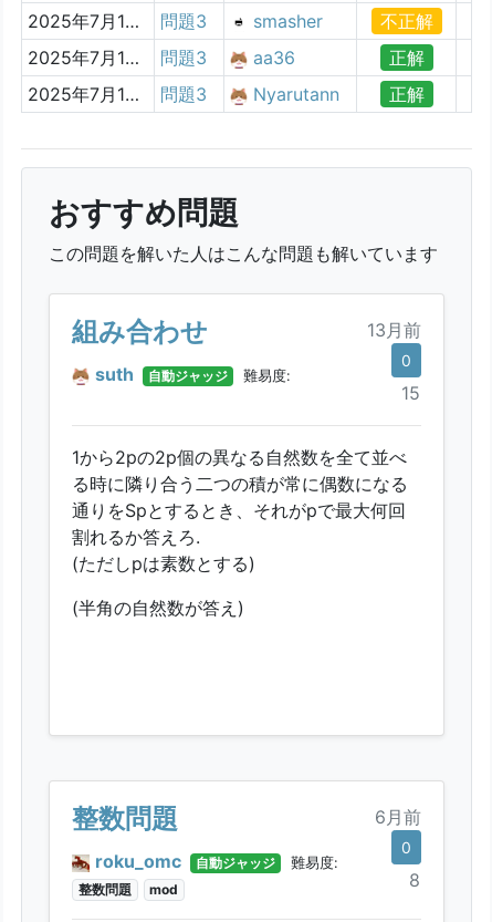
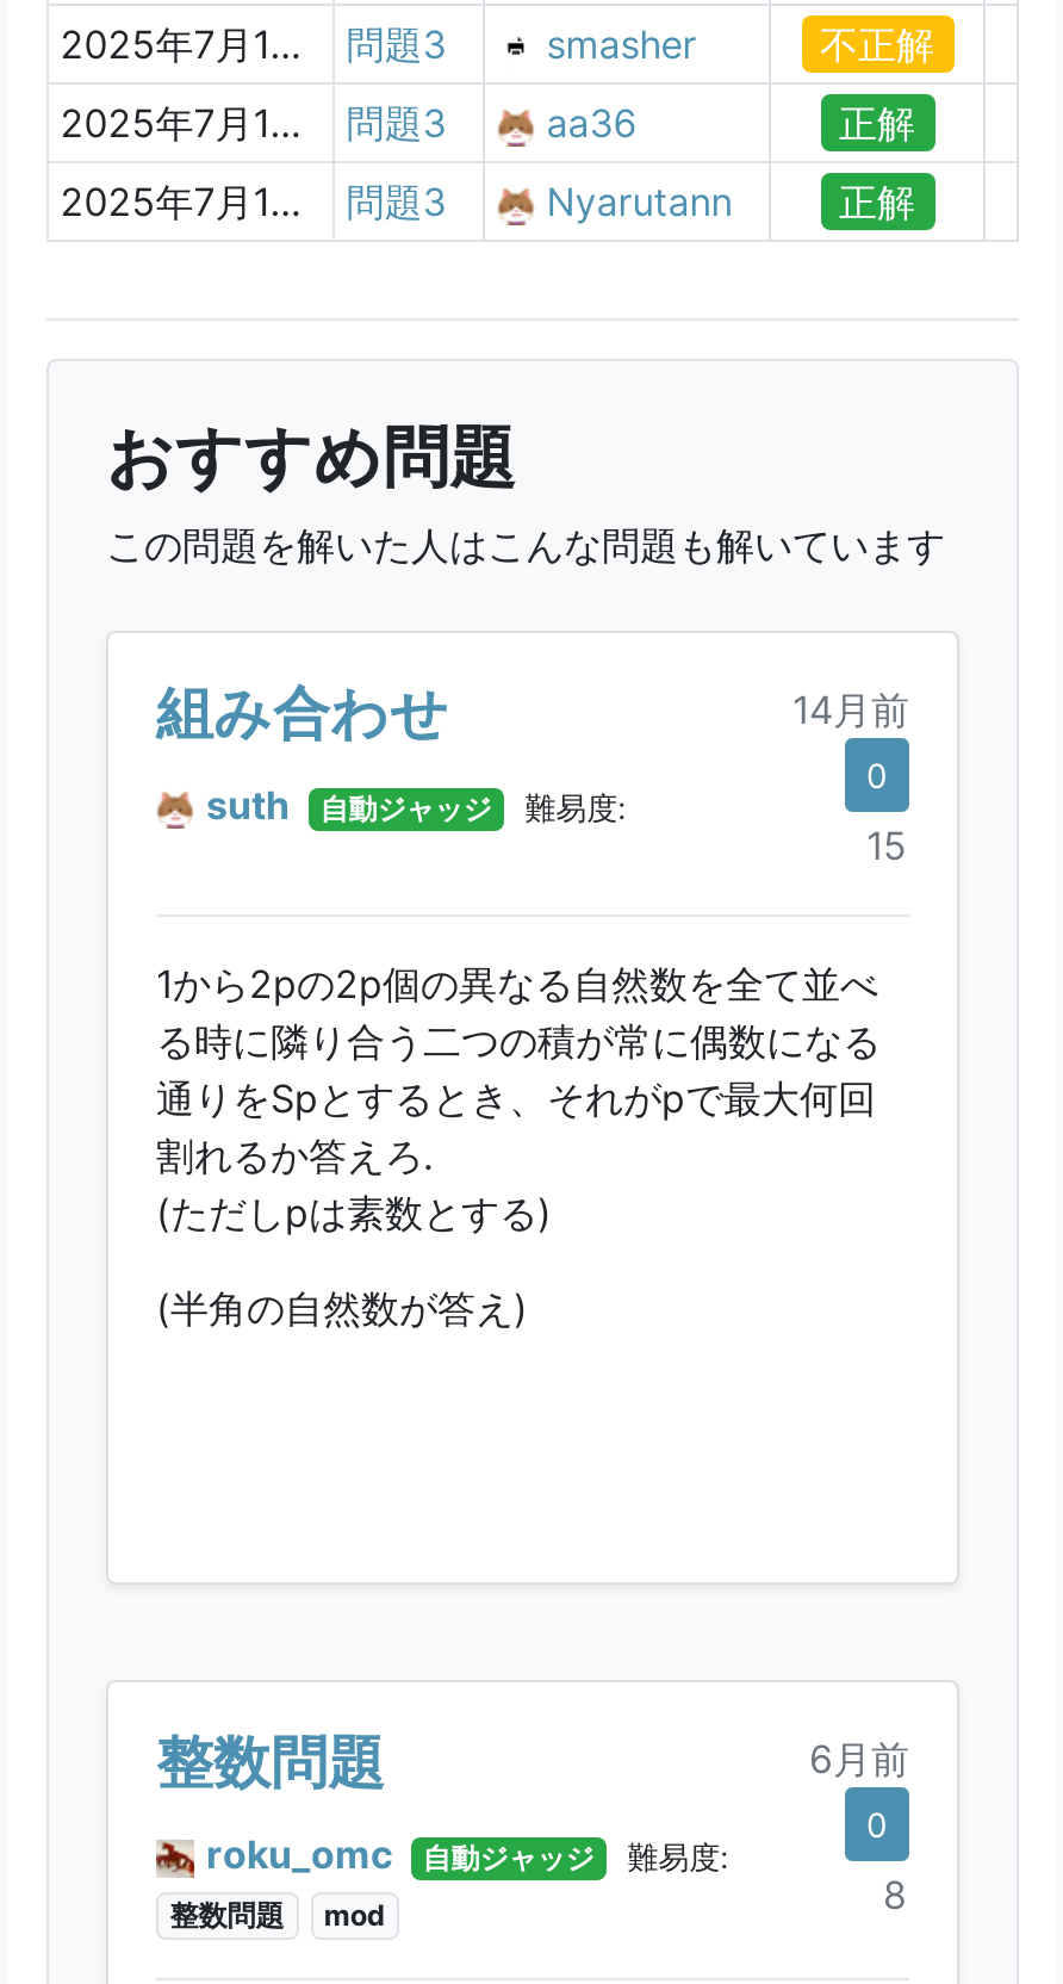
- 13月前
+ 14月前
